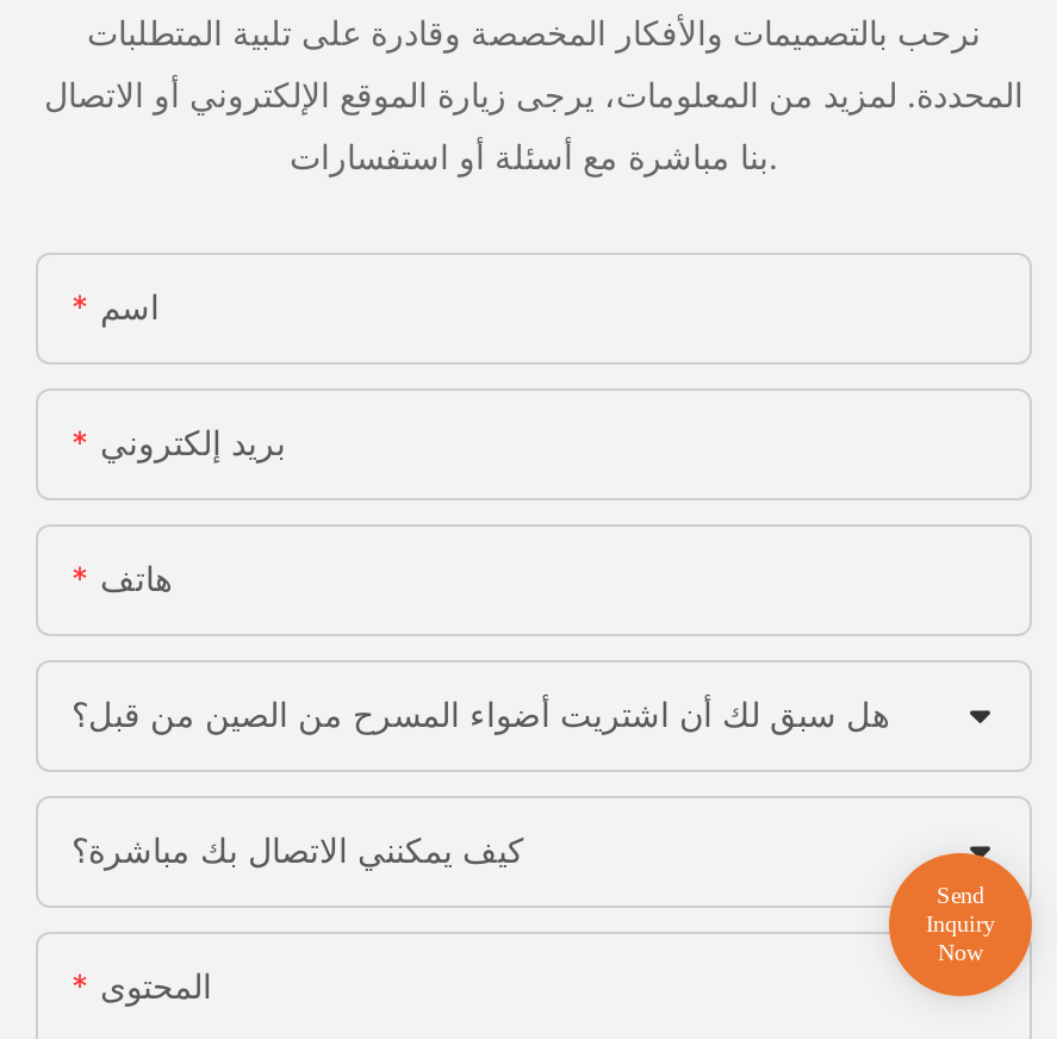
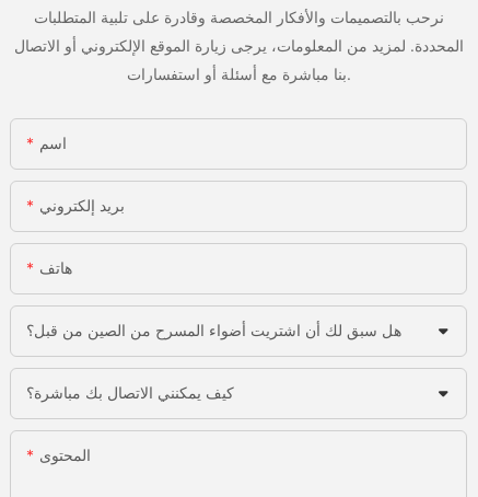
- [image]
